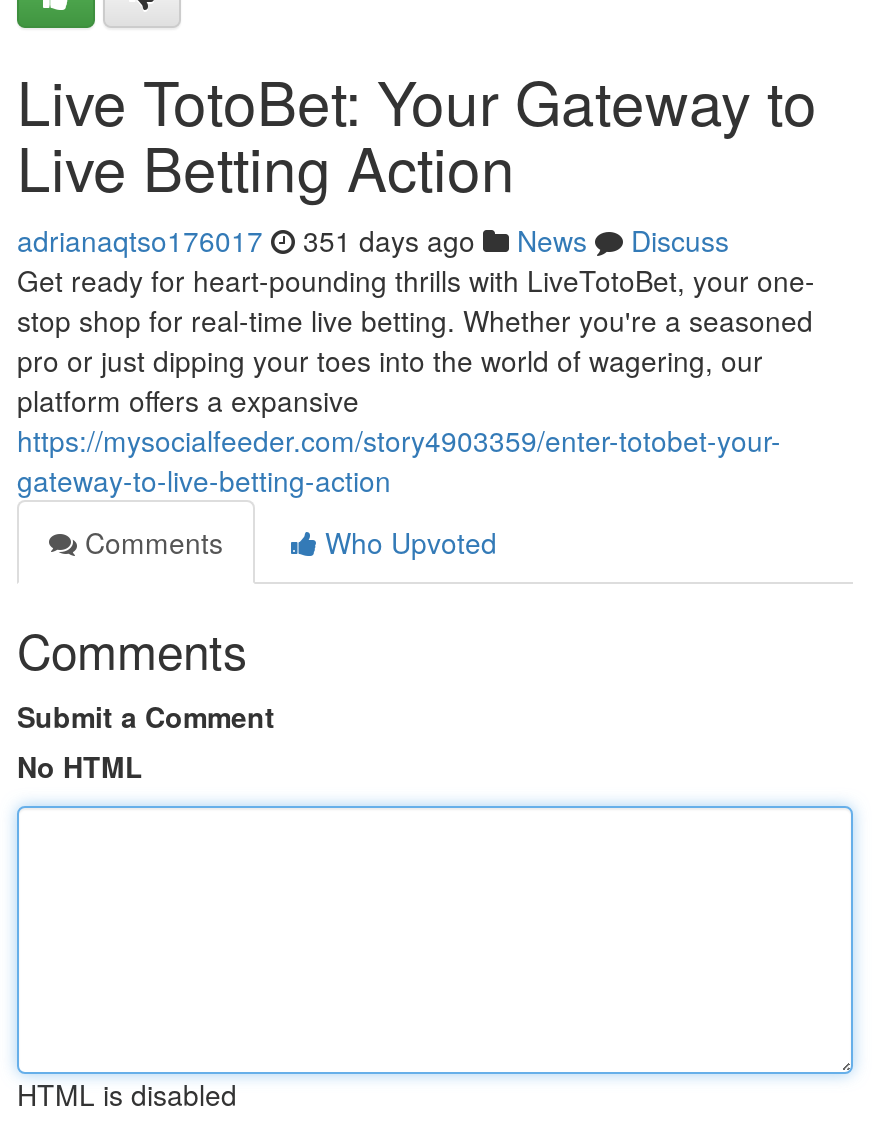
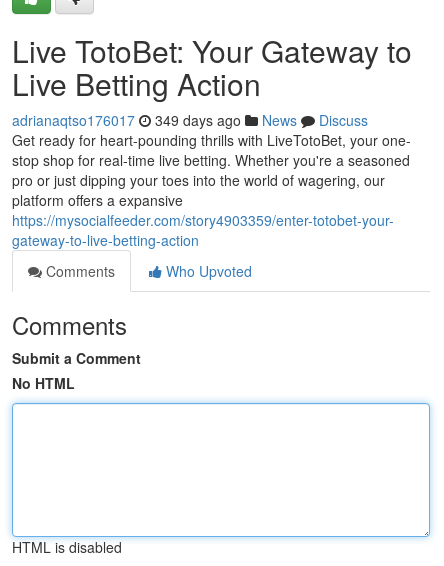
- adrianaqtso176017 351 days ago News Discuss
+ adrianaqtso176017 349 days ago News Discuss
